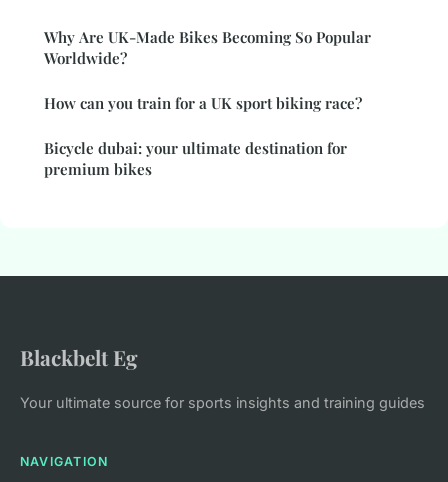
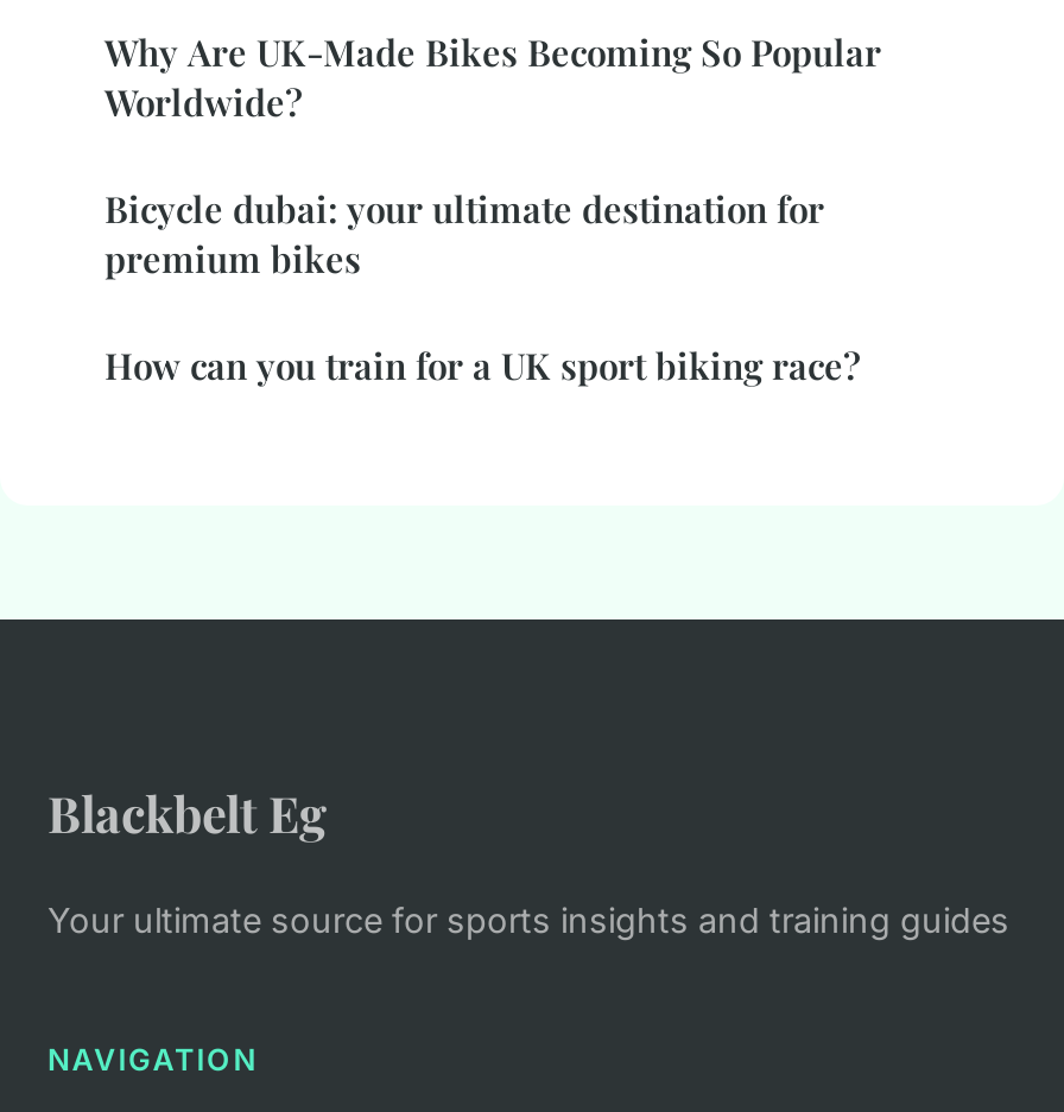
moved down: How can you train for a UK sport biking race?

moved up: Bicycle dubai: your ultimate destination for | premium bikes
